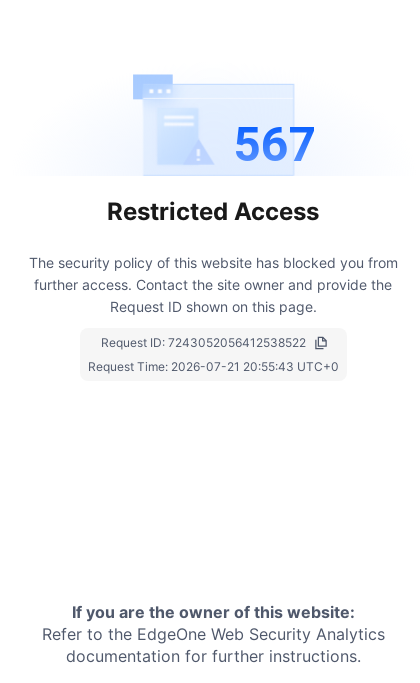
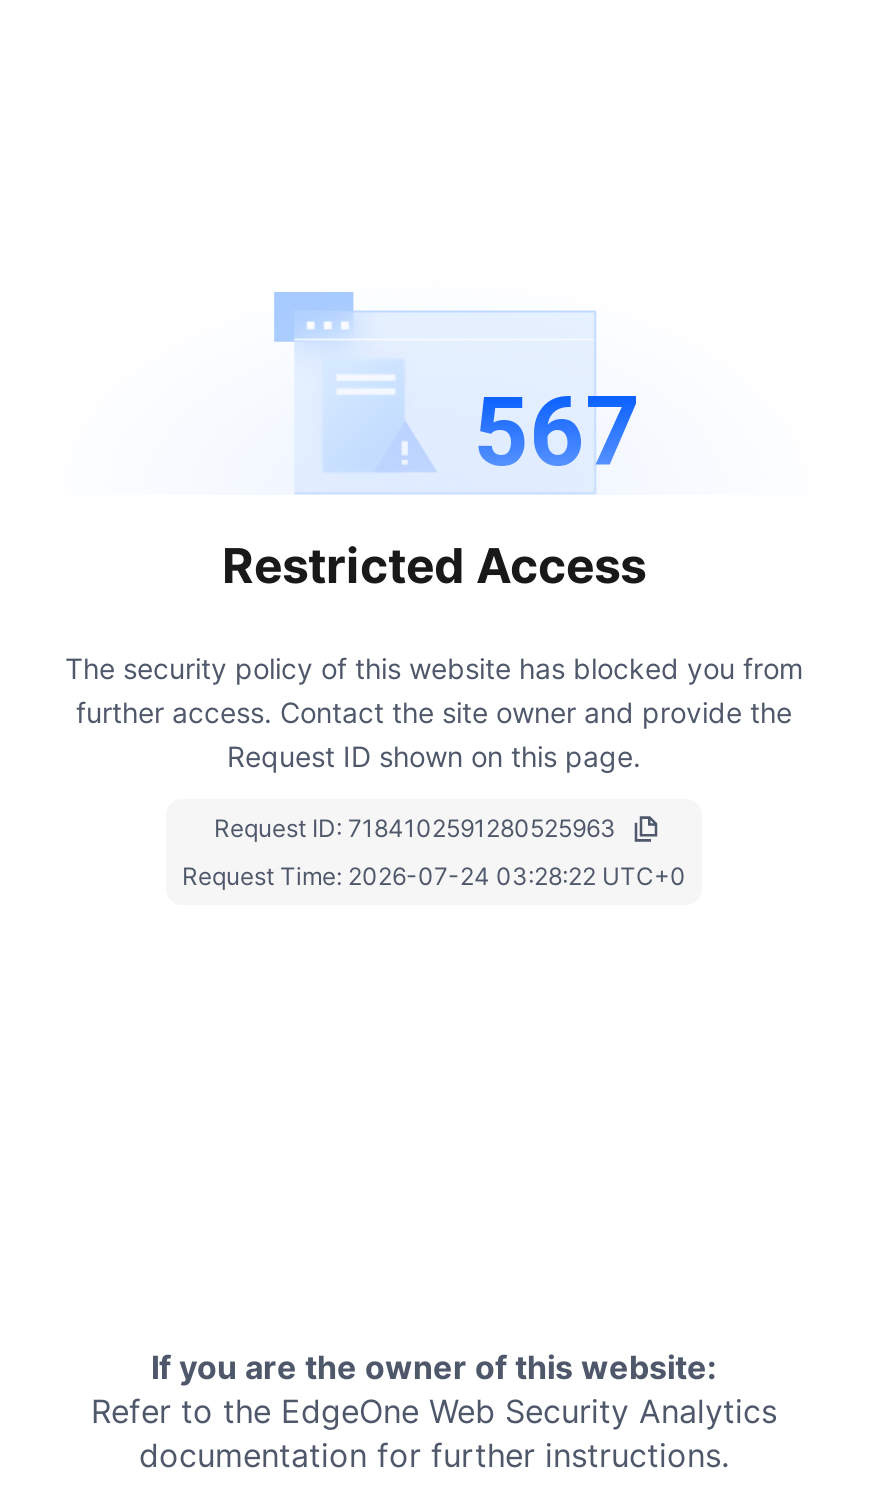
- Request ID: 7243052056412538522
+ Request ID: 7184102591280525963

- Request Time: 2026-07-21 20:55:43 UTC+0
+ Request Time: 2026-07-24 03:28:22 UTC+0
